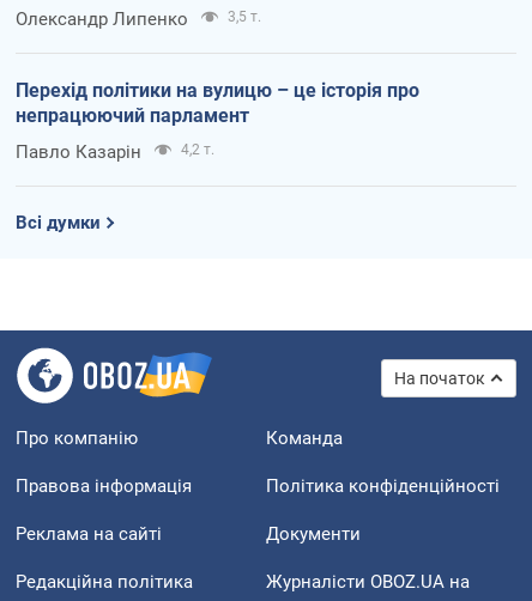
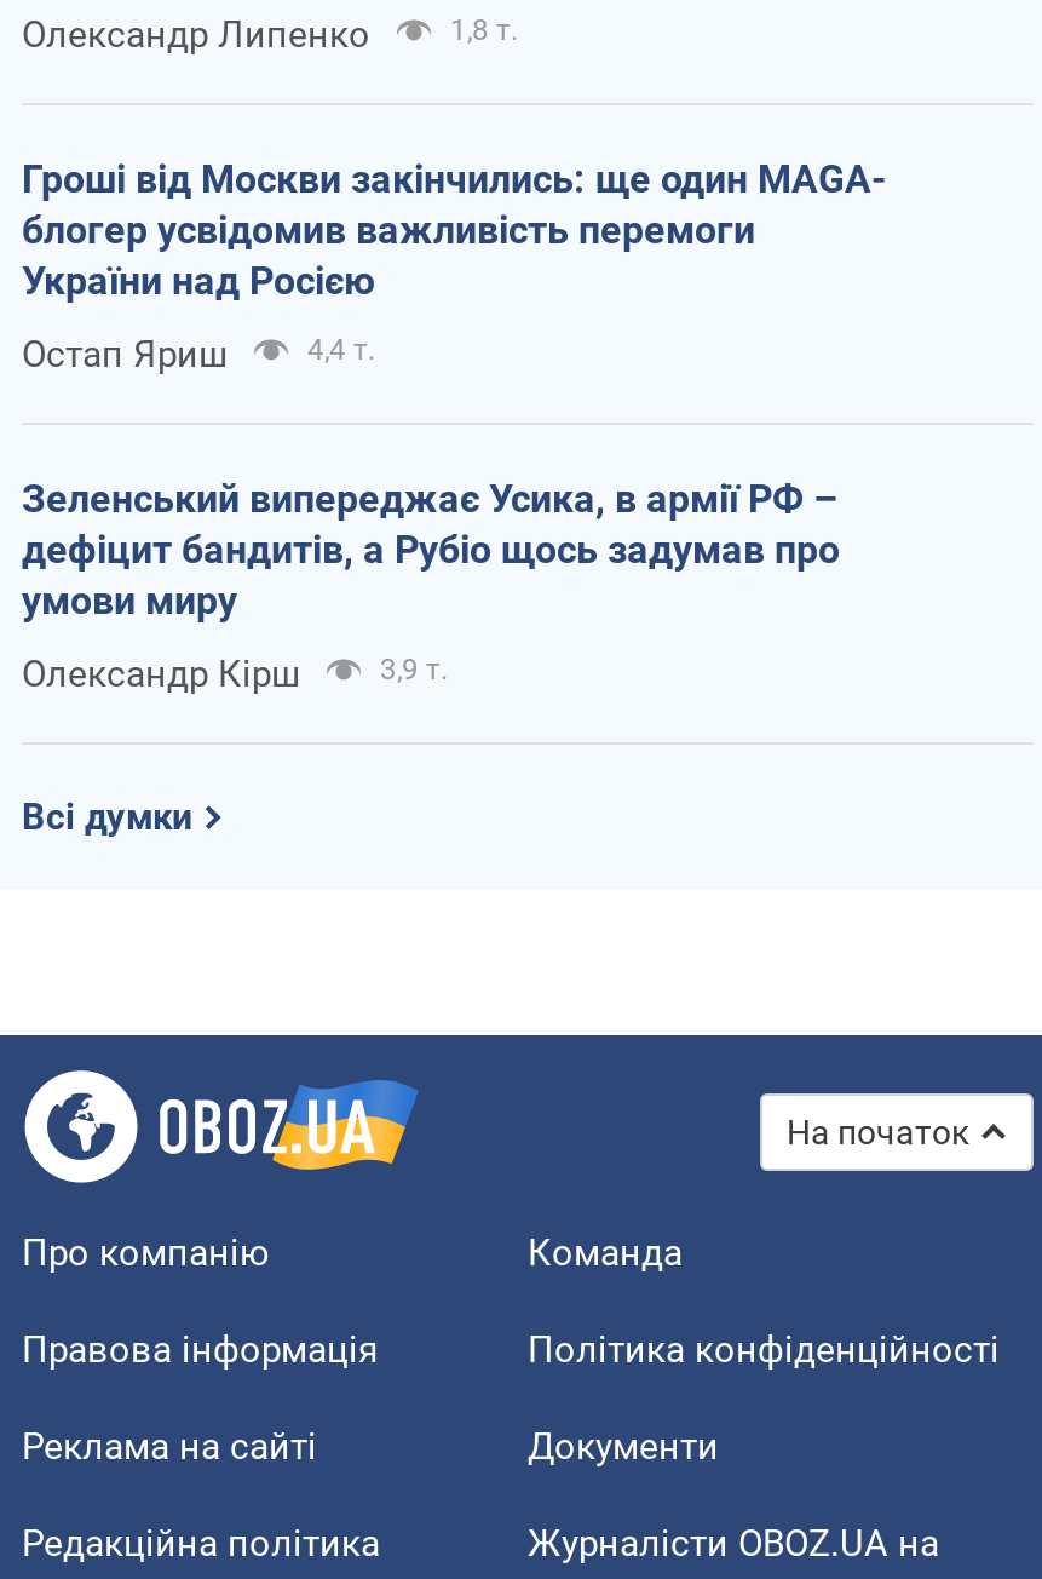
- 3,5 т.
- Перехід політики на вулицю – це історія про
- непрацюючий парламент
- Павло Казарін
- 4,2 т.
+ 1,8 т.
+ Гроші від Москви закінчились: ще один MAGA-
+ блогер усвідомив важливість перемоги
+ України над Росією
+ Остап Яриш
+ 4,4 т.
+ Зеленський випереджає Усика, в армії РФ –
+ дефіцит бандитів, а Рубіо щось задумав про
+ умови миру
+ Олександр Кірш
+ 3,9 т.
